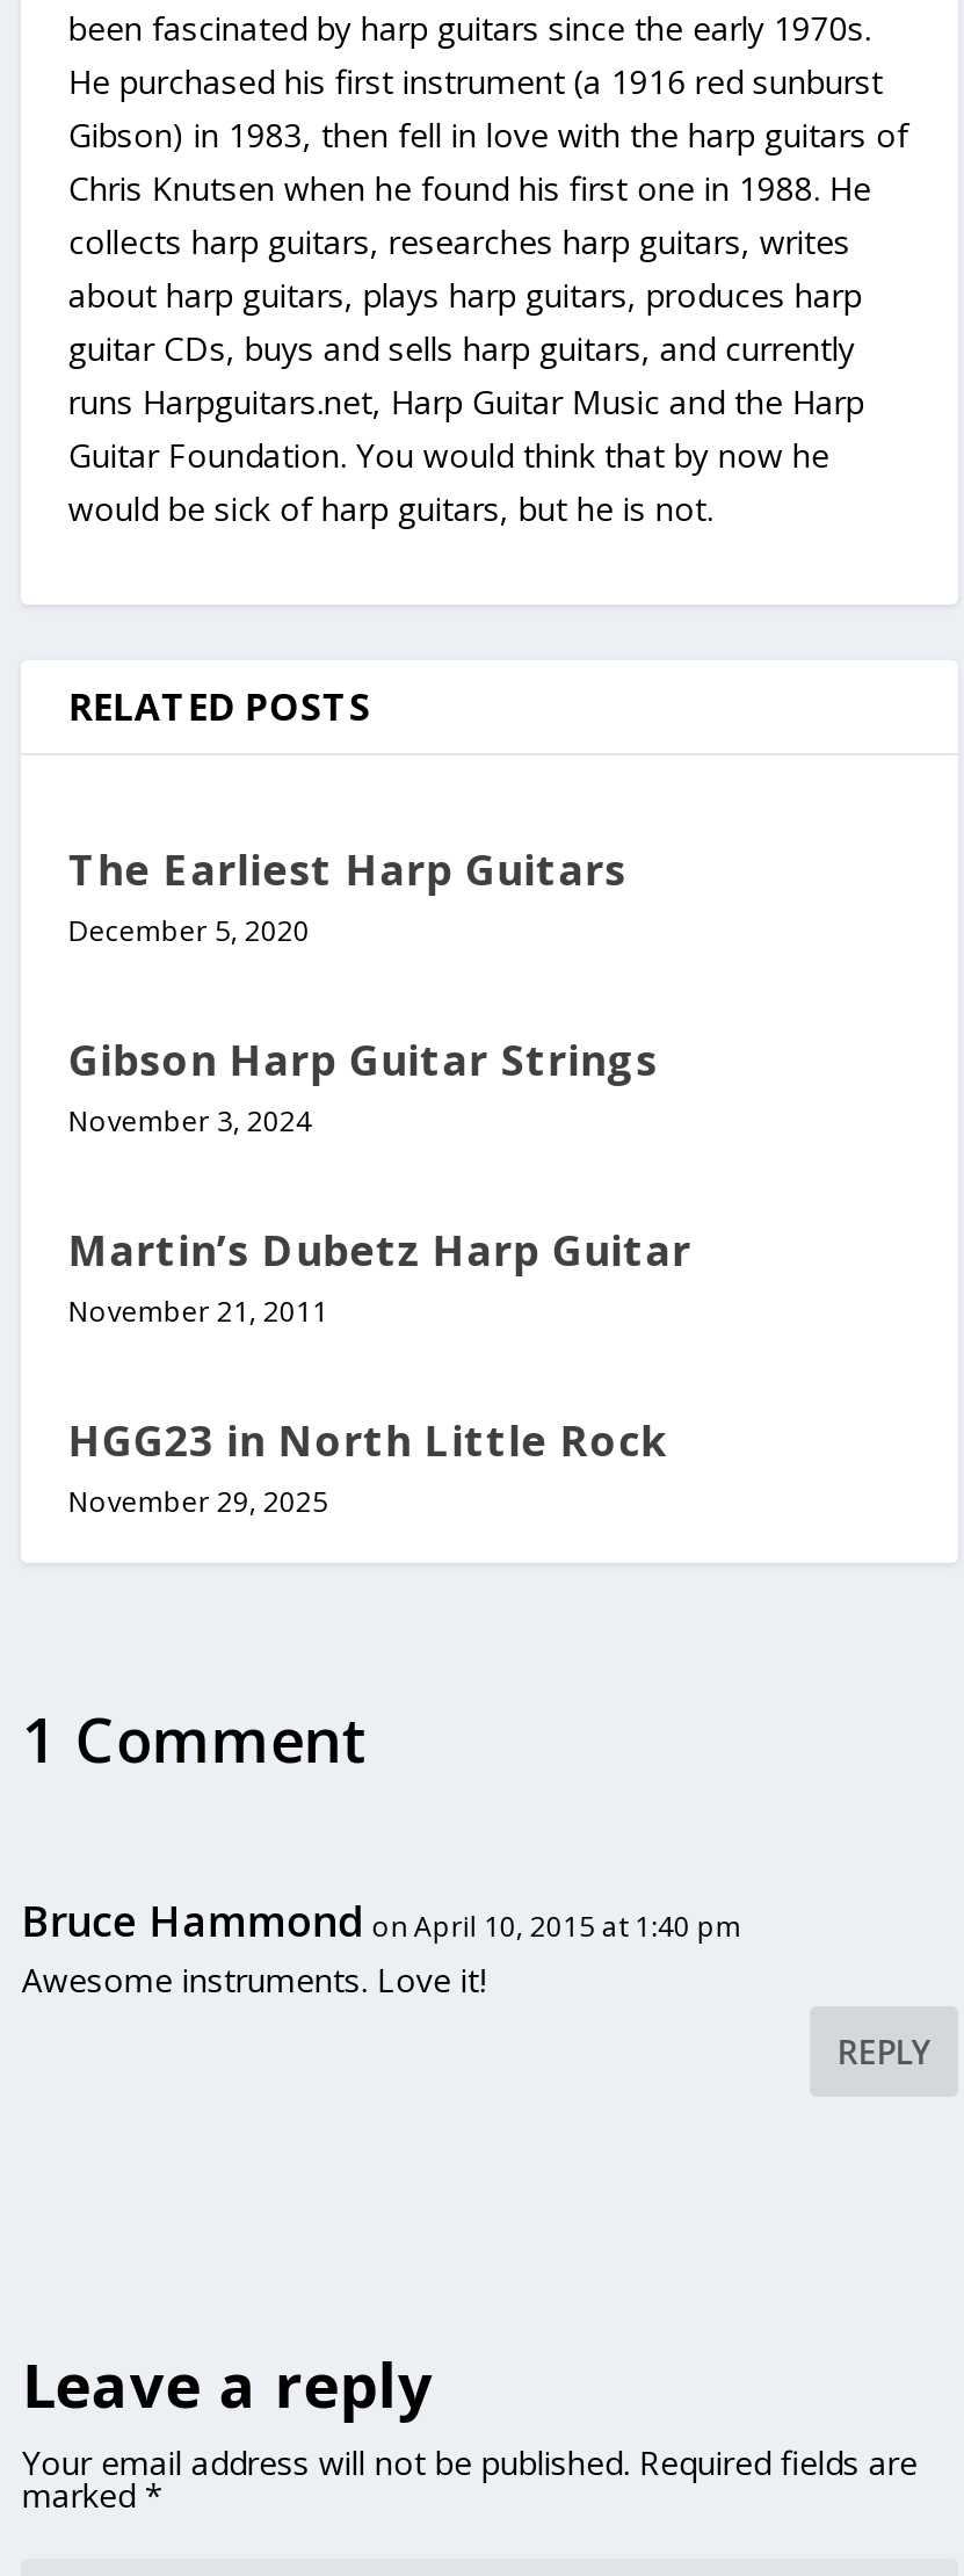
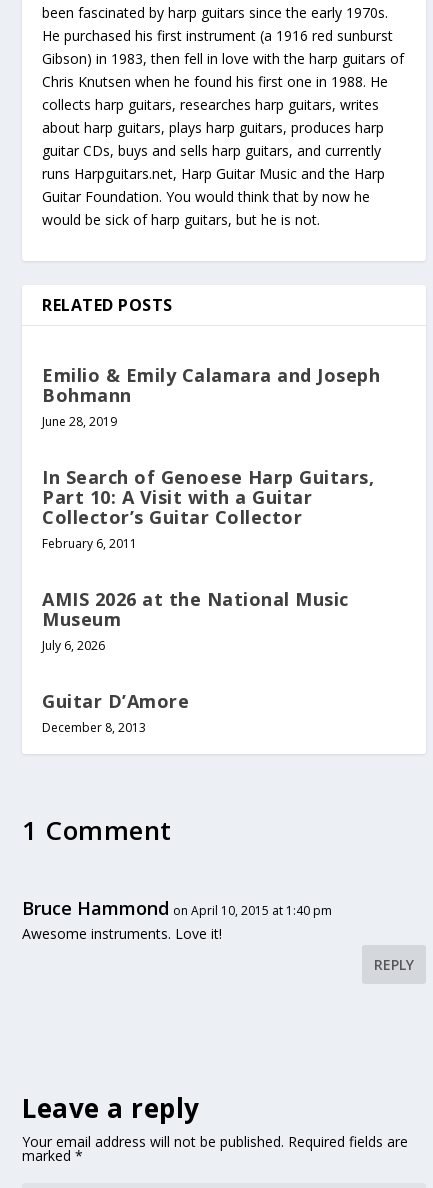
- The Earliest Harp Guitars
- December 5, 2020
+ Emilio & Emily Calamara and Joseph
+ Bohmann
+ June 28, 2019

- Gibson Harp Guitar Strings
- November 3, 2024
+ In Search of Genoese Harp Guitars,
+ Part 10: A Visit with a Guitar
+ Collector’s Guitar Collector
+ February 6, 2011

- Martin’s Dubetz Harp Guitar
- November 21, 2011
+ AMIS 2026 at the National Music
+ Museum
+ July 6, 2026

- HGG23 in North Little Rock
- November 29, 2025
+ Guitar D’Amore
+ December 8, 2013
